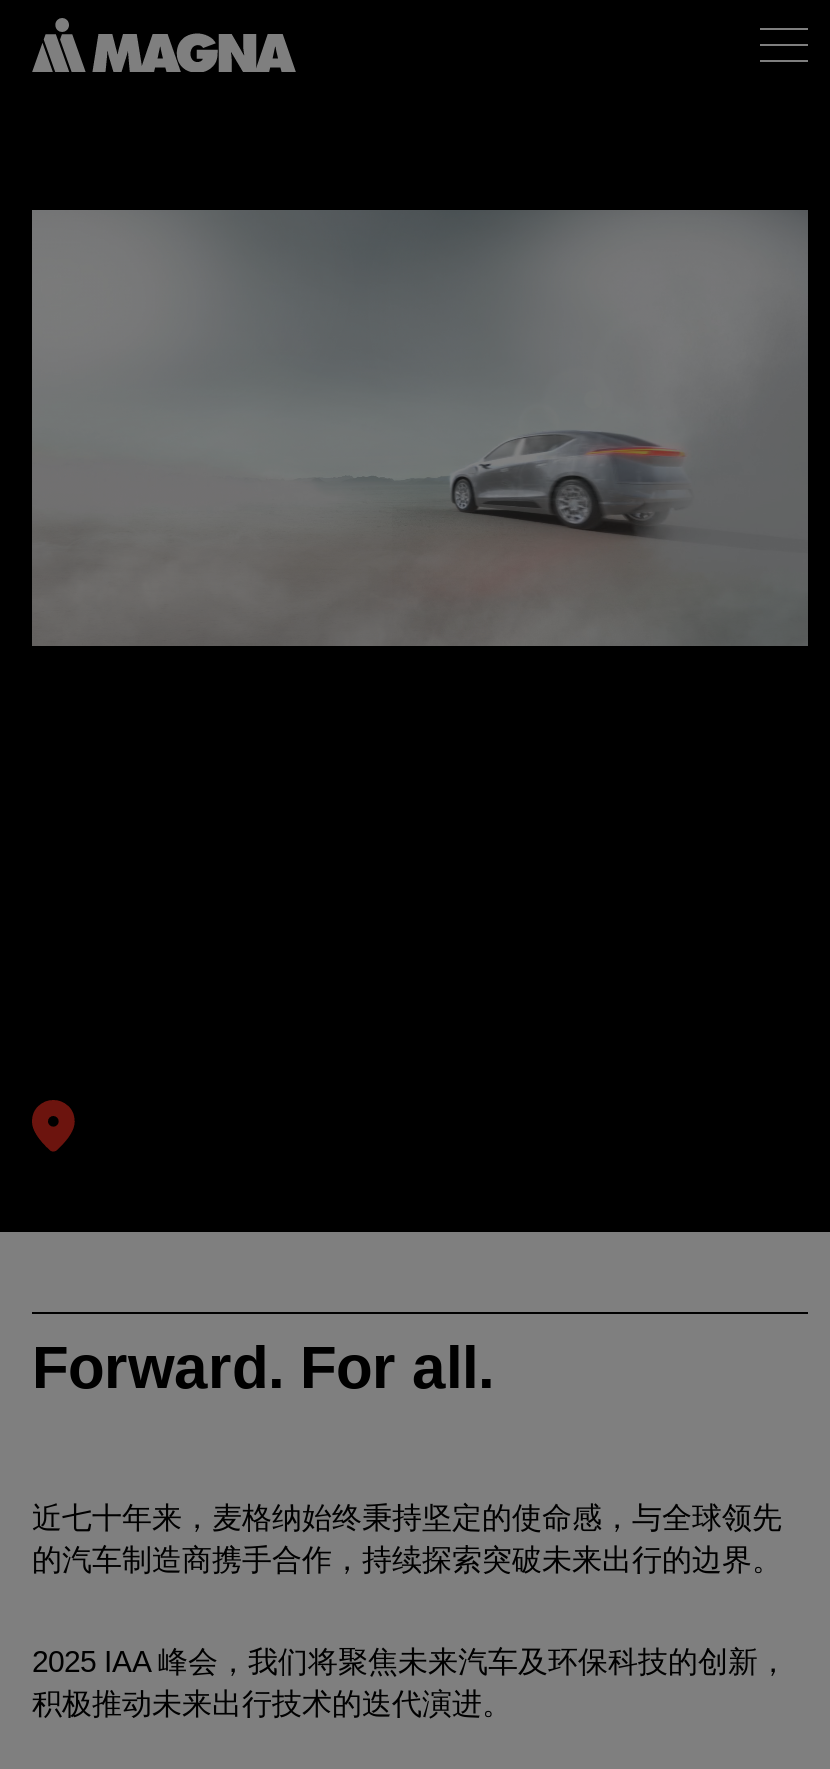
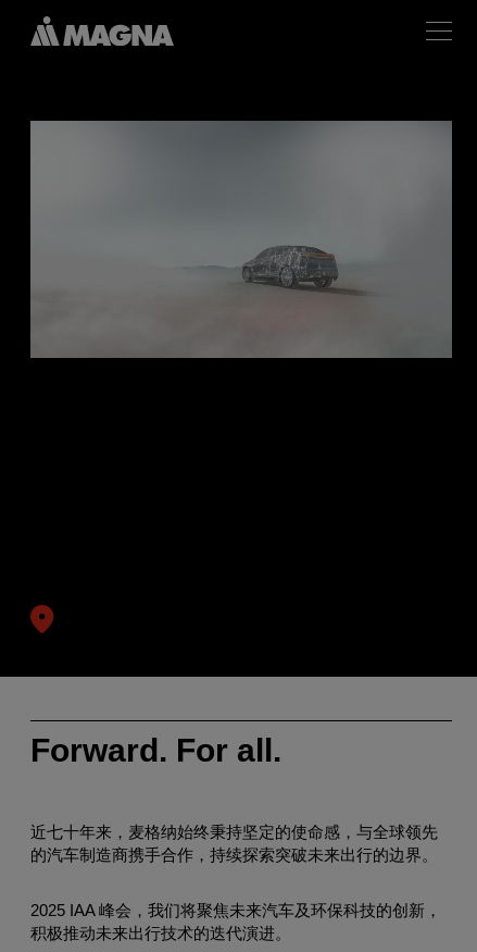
- [image]
+ [image]
